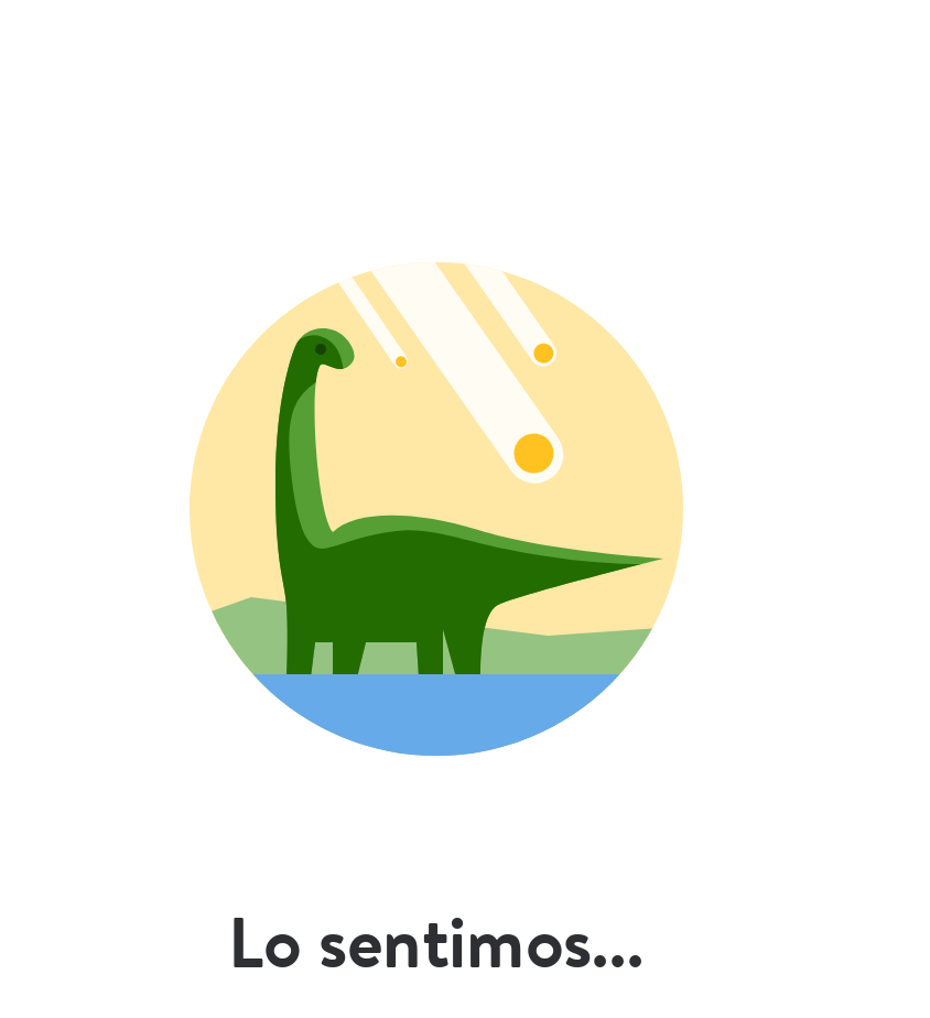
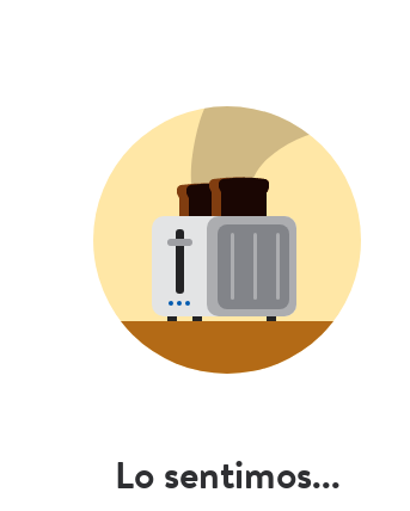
- [image]
+ [image]
